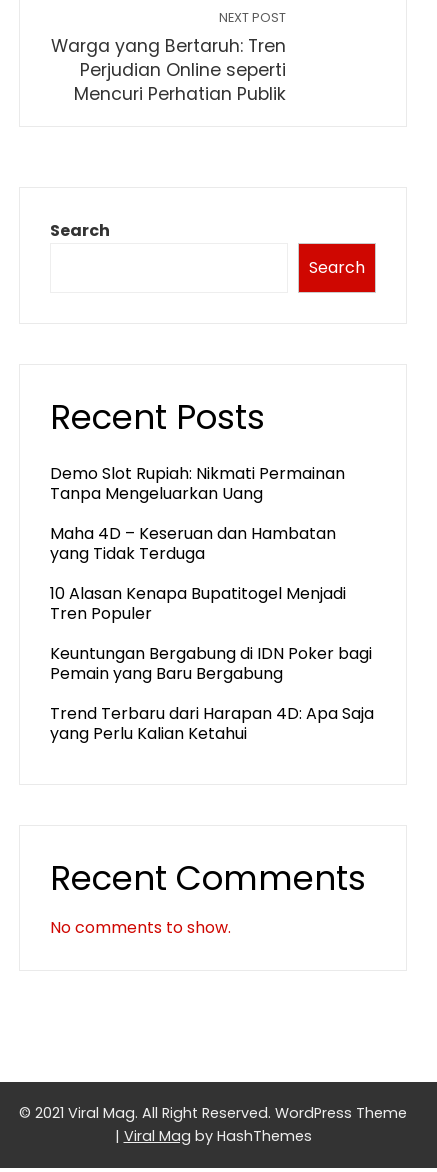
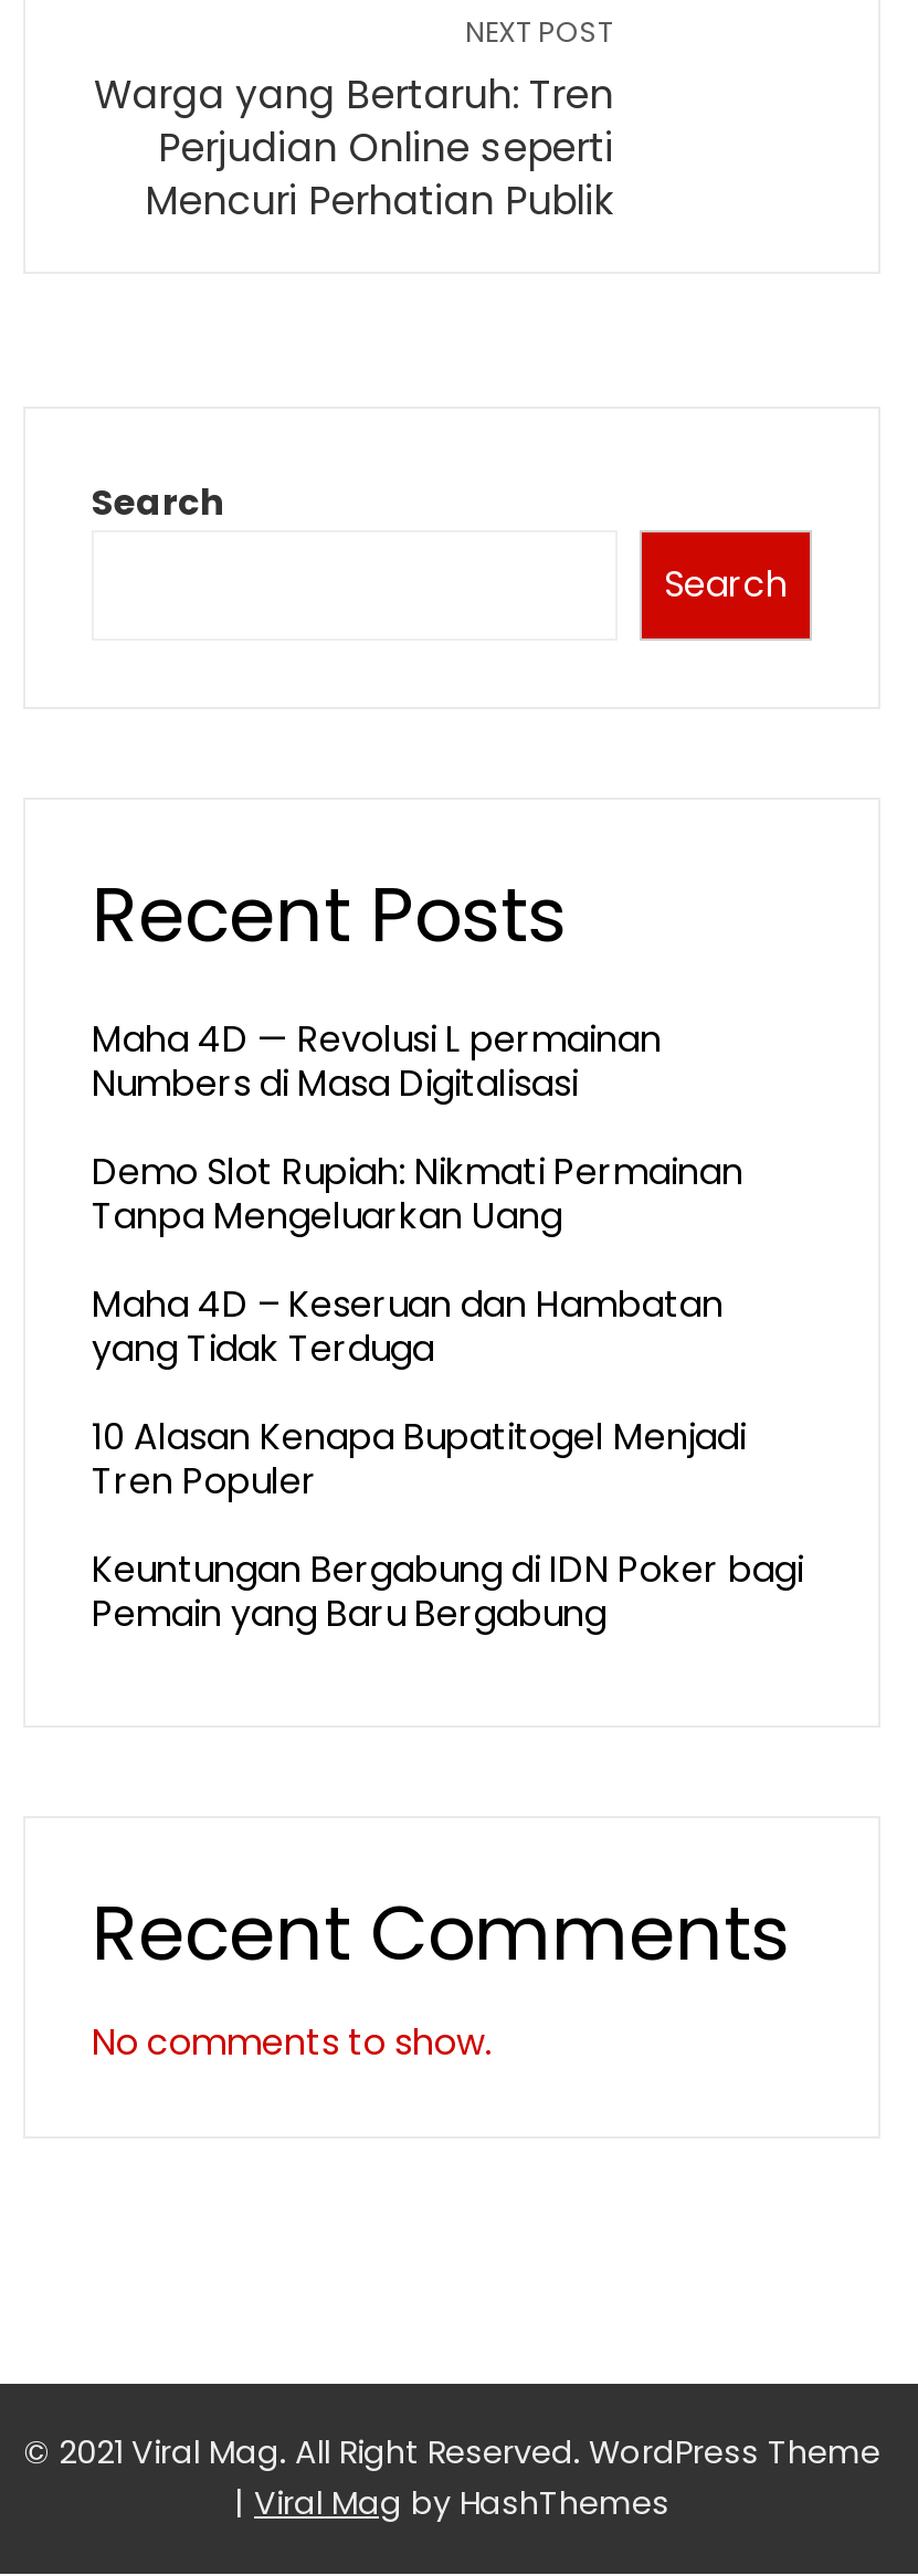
+ Maha 4D — Revolusi L permainan
+ Numbers di Masa Digitalisasi

moved down: Demo Slot Rupiah: Nikmati Permainan | Tanpa Mengeluarkan Uang | Maha 4D – Keseruan dan Hambatan | yang Tidak Terduga | 10 Alasan Kenapa Bupatitogel Menjadi | Tren Populer | Keuntungan Bergabung di IDN Poker bagi | Pemain yang Baru Bergabung

- Trend Terbaru dari Harapan 4D: Apa Saja
- yang Perlu Kalian Ketahui
